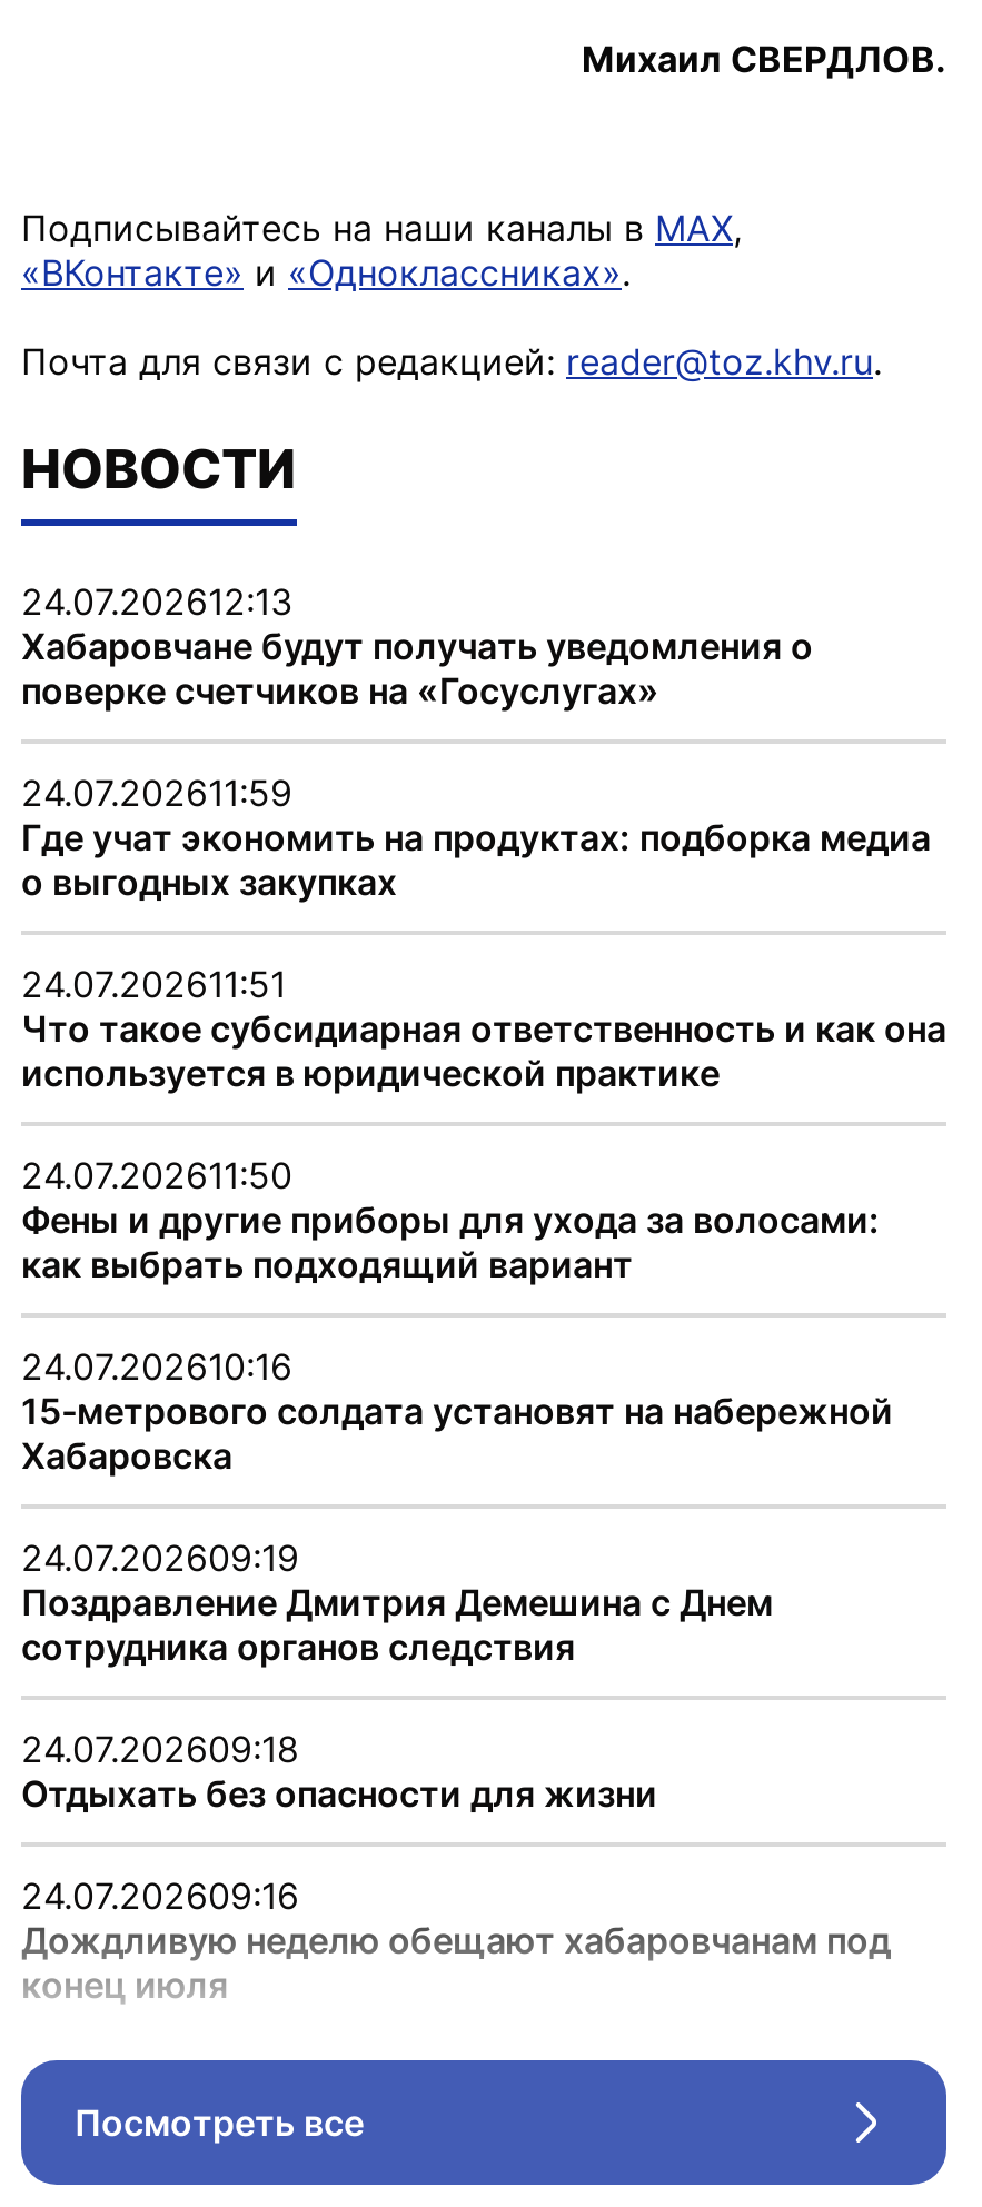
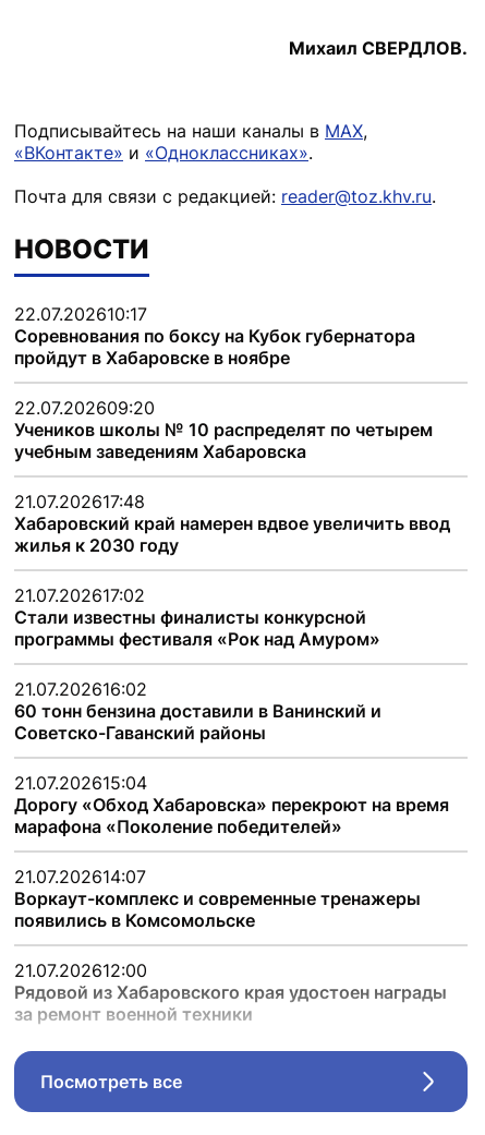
- 24.07.202612:13
- Хабаровчане будут получать уведомления о
- поверке счетчиков на «Госуслугах»
+ 22.07.202610:17
+ Соревнования по боксу на Кубок губернатора
+ пройдут в Хабаровске в ноябре

- 24.07.202611:59
- Где учат экономить на продуктах: подборка медиа
- о выгодных закупках
+ 22.07.202609:20
+ Учеников школы № 10 распределят по четырем
+ учебным заведениям Хабаровска

- 24.07.202611:51
- Что такое субсидиарная ответственность и как она
- используется в юридической практике
+ 21.07.202617:48
+ Хабаровский край намерен вдвое увеличить ввод
+ жилья к 2030 году

- 24.07.202611:50
- Фены и другие приборы для ухода за волосами:
- как выбрать подходящий вариант
+ 21.07.202617:02
+ Стали известны финалисты конкурсной
+ программы фестиваля «Рок над Амуром»

- 24.07.202610:16
- 15-метрового солдата установят на набережной
- Хабаровска
+ 21.07.202616:02
+ 60 тонн бензина доставили в Ванинский и
+ Советско-Гаванский районы

- 24.07.202609:19
- Поздравление Дмитрия Демешина с Днем
- сотрудника органов следствия
+ 21.07.202615:04
+ Дорогу «Обход Хабаровска» перекроют на время
+ марафона «Поколение победителей»

- 24.07.202609:18
- Отдыхать без опасности для жизни
+ 21.07.202614:07
+ Воркаут-комплекс и современные тренажеры
+ появились в Комсомольске

- 24.07.202609:16
- Дождливую неделю обещают хабаровчанам под
- конец июля
+ 21.07.202612:00
+ Рядовой из Хабаровского края удостоен награды
+ за ремонт военной техники
